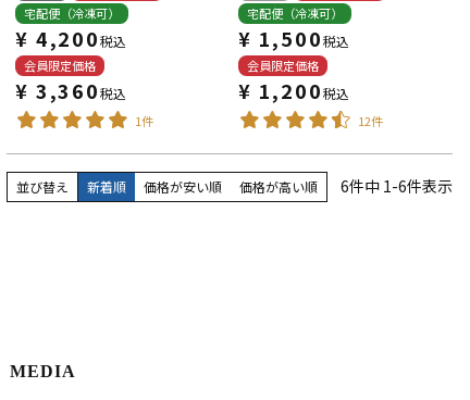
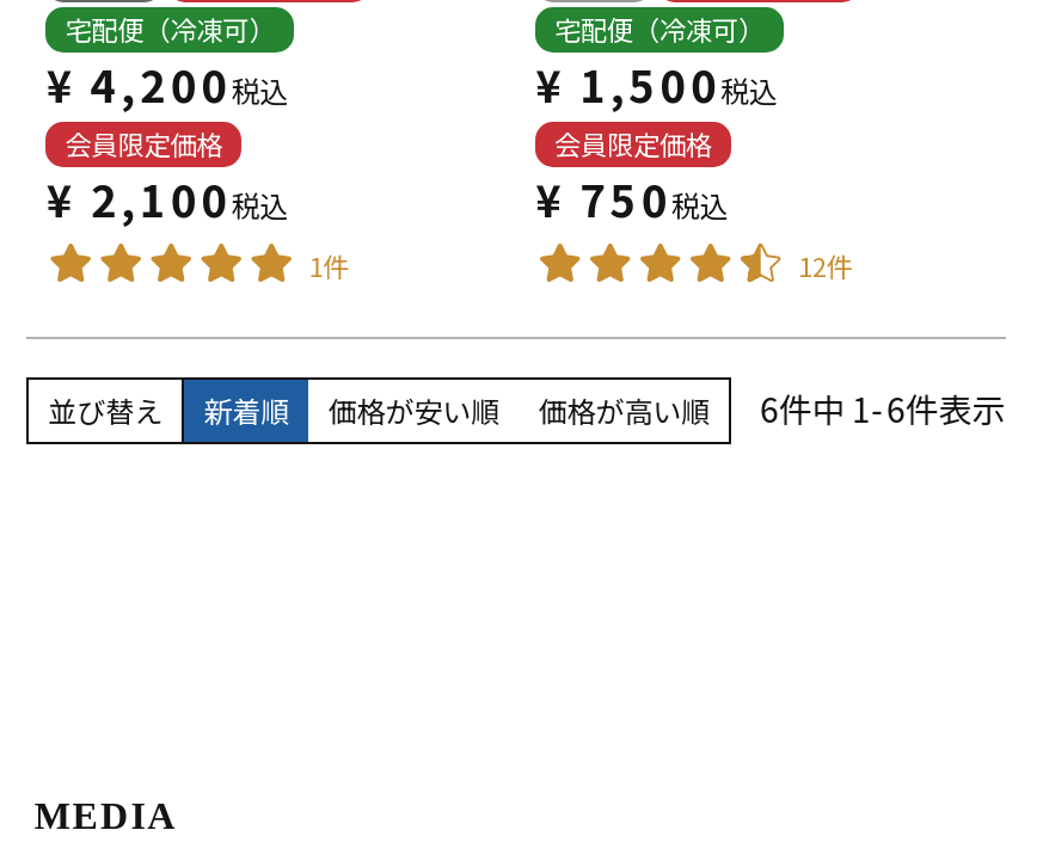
- ¥ 3,360税込
+ ¥ 2,100税込

- ¥ 1,200税込
+ ¥ 750税込
